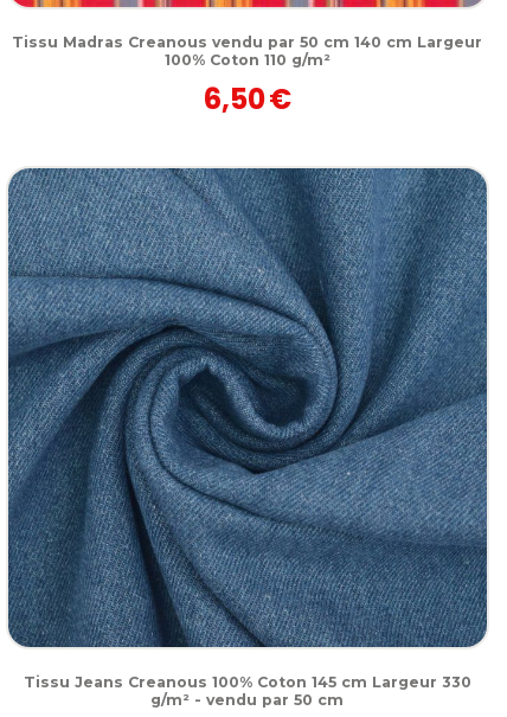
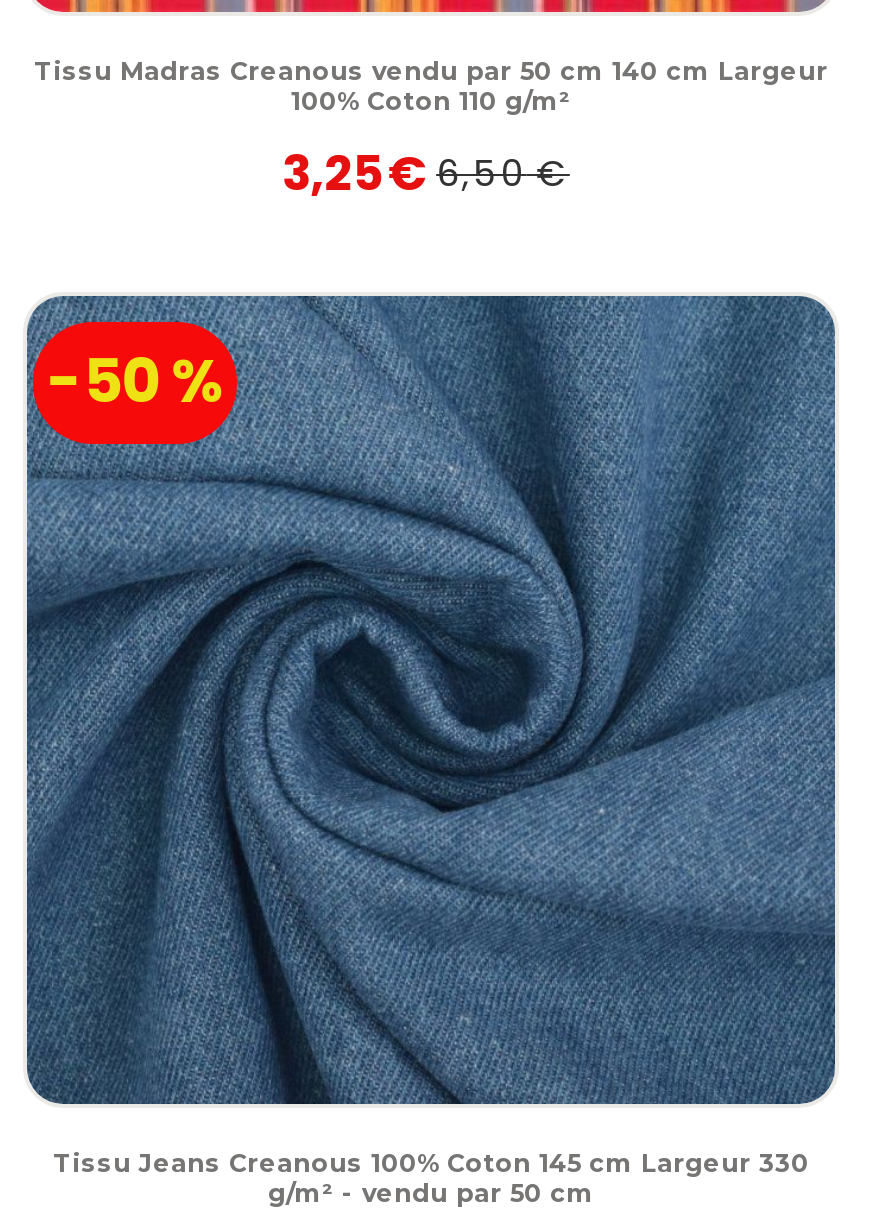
- 6,50€
+ 3,25€ 6,50€
+ -50 %
